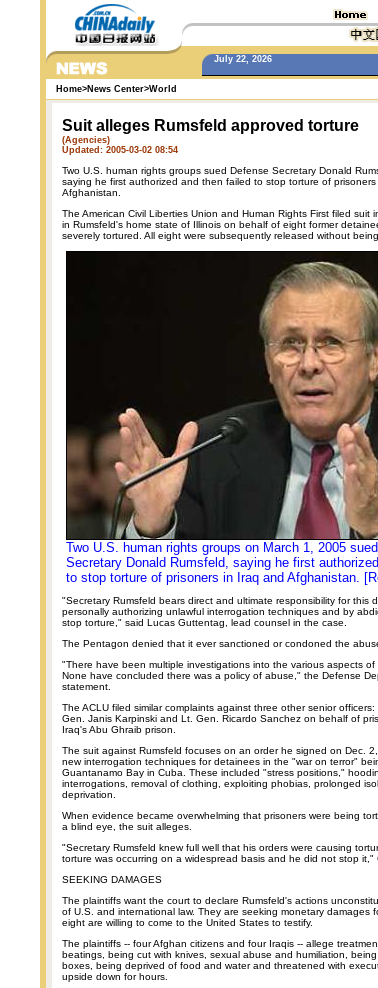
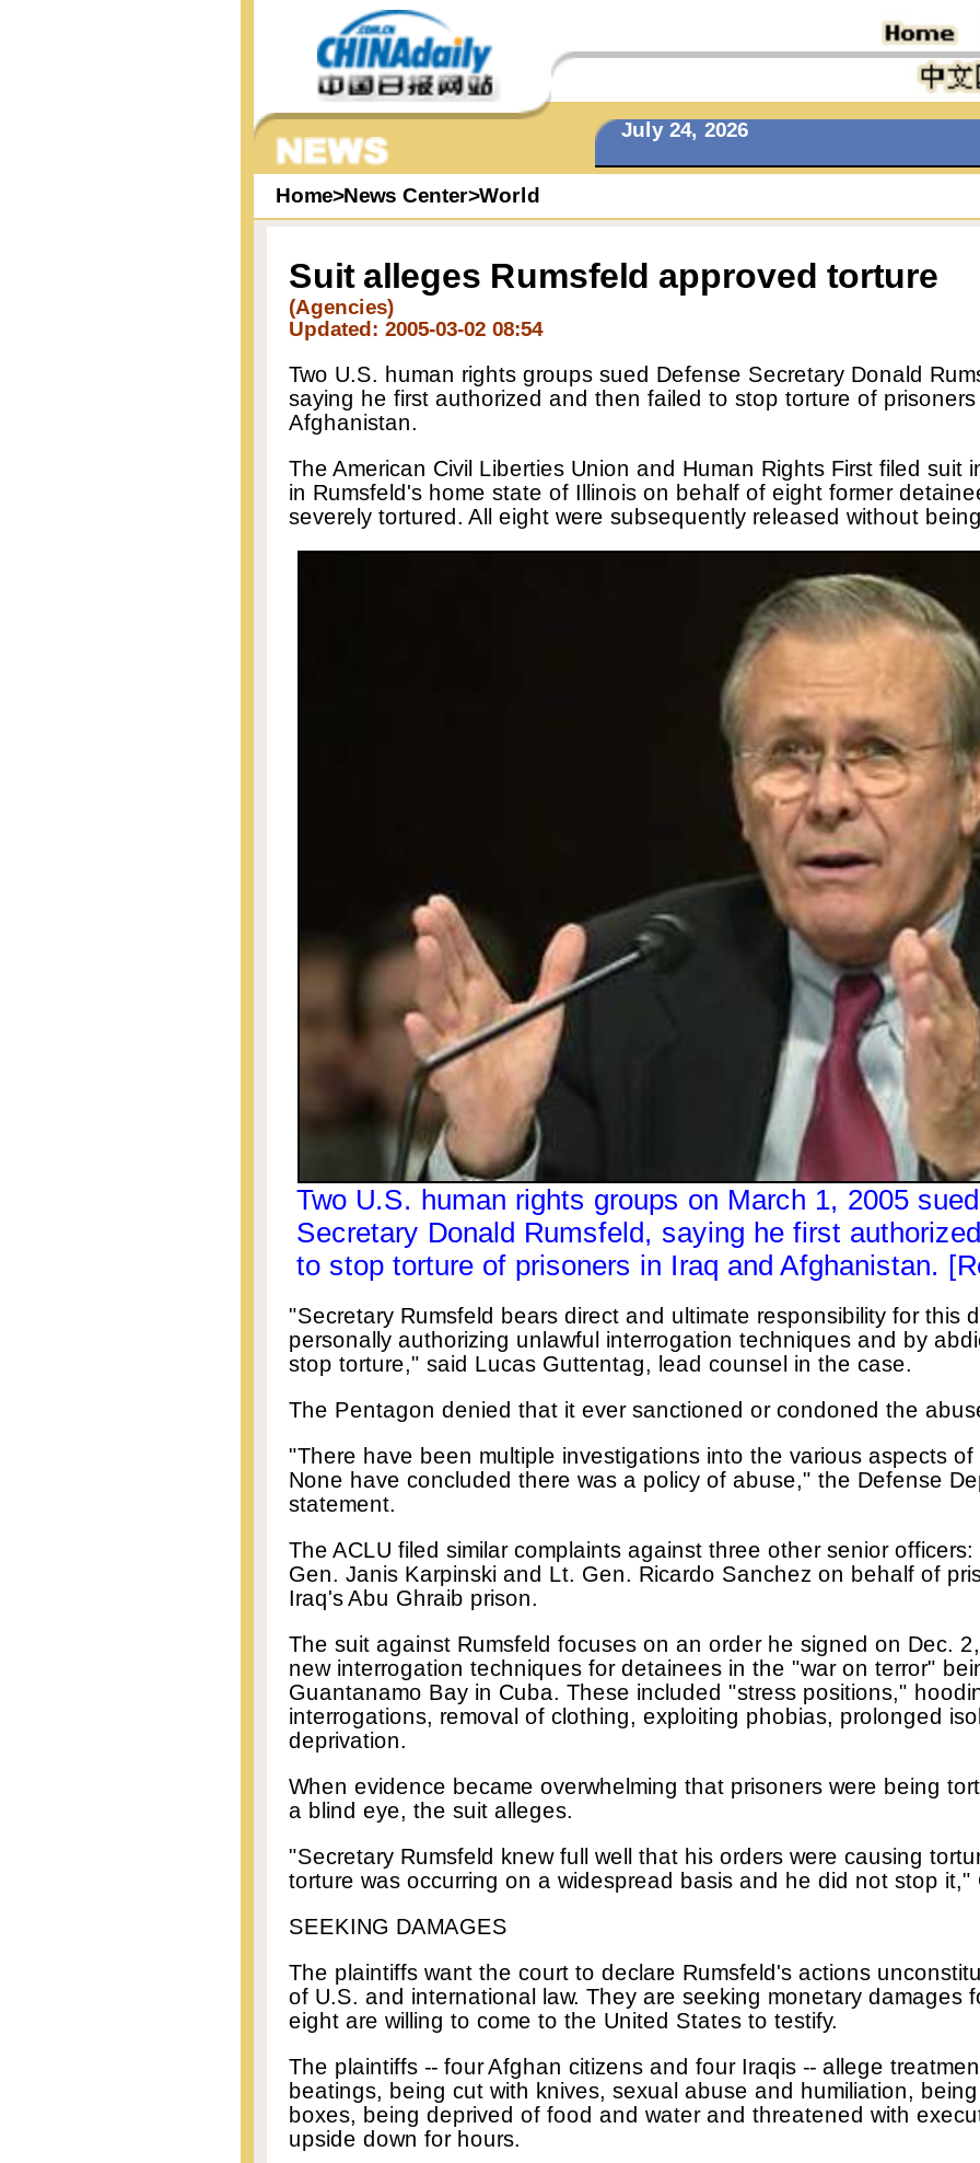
- July 22, 2026
+ July 24, 2026
